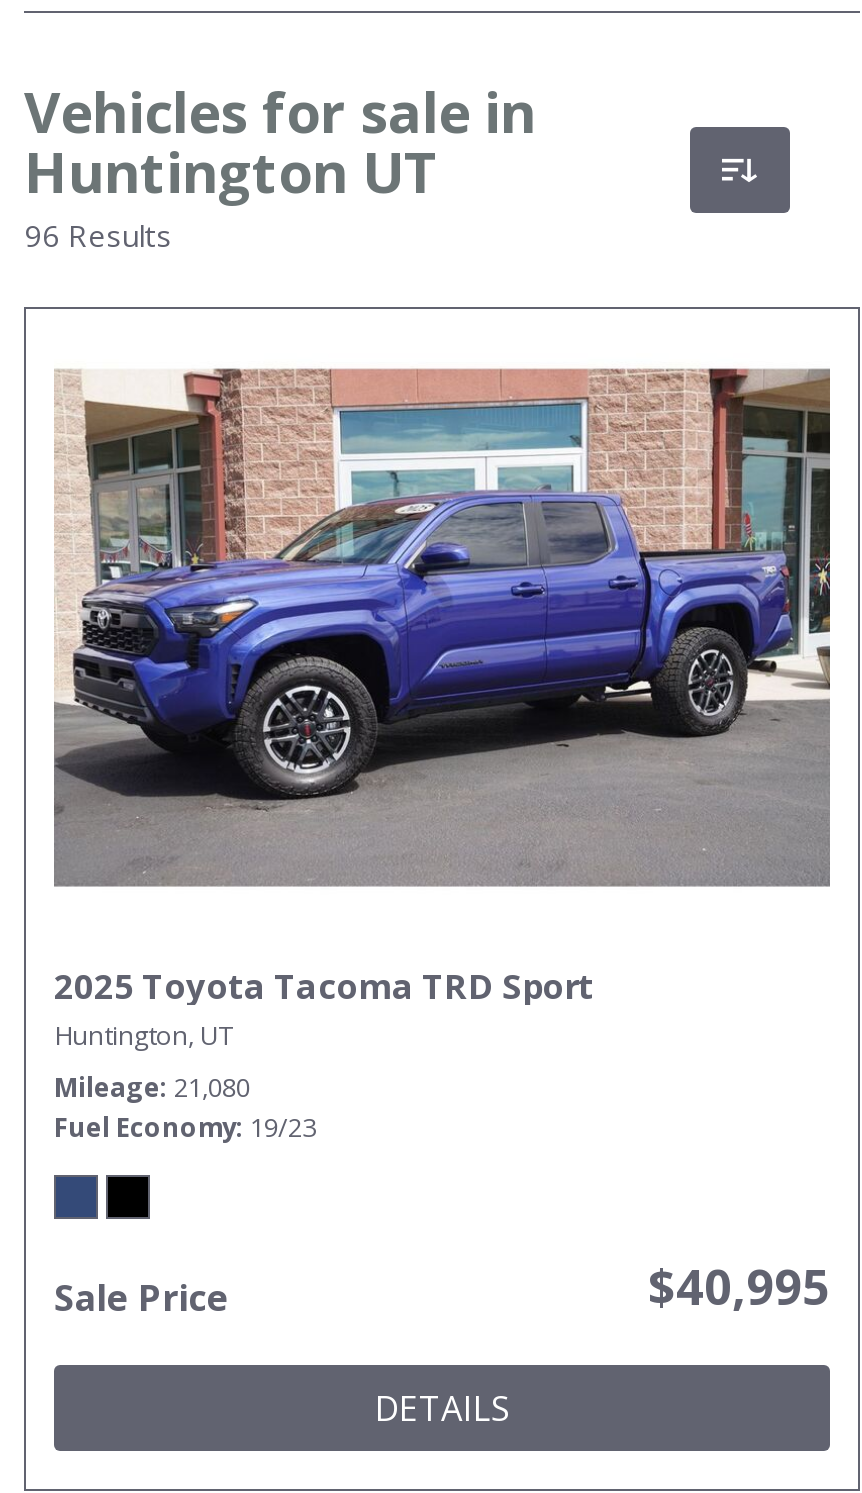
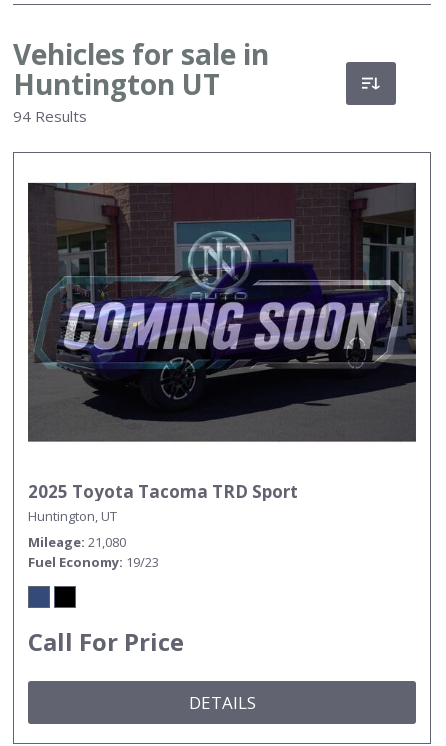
- 96 Results
+ 94 Results

- [image]
+ [image]

- Sale Price
- $40,995
+ Call For Price
